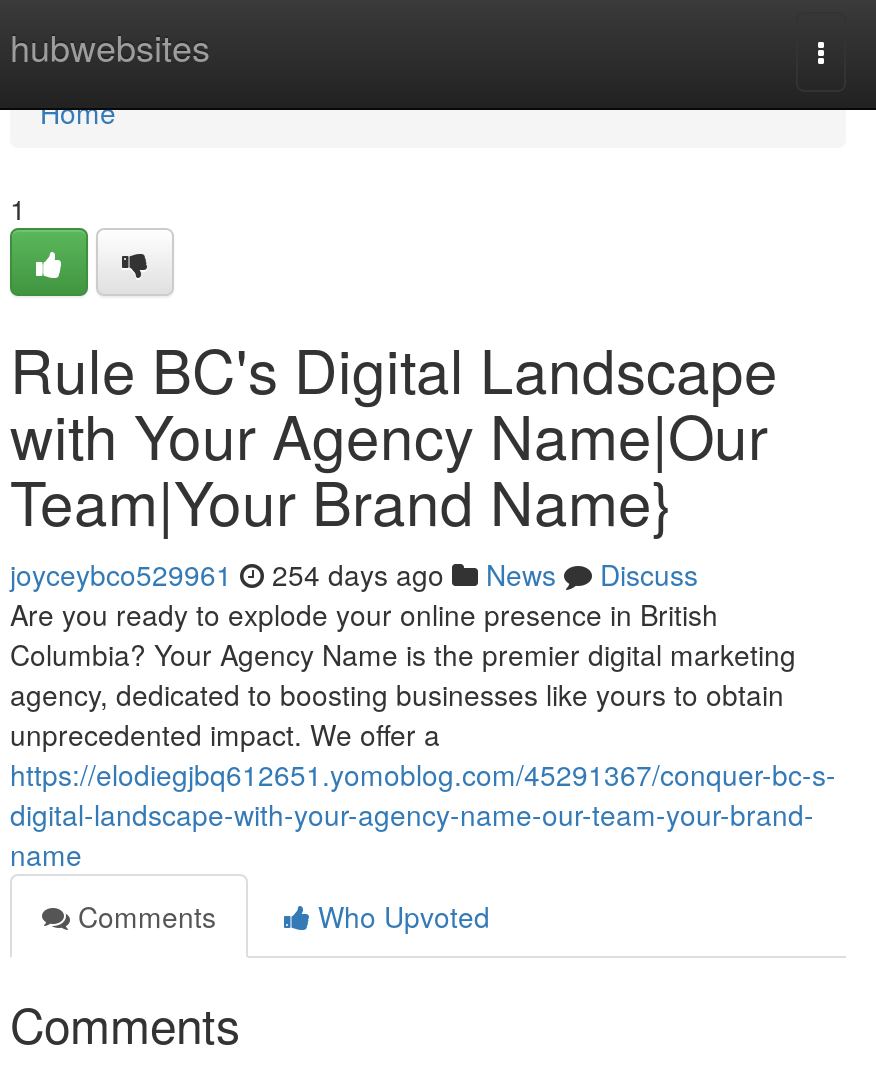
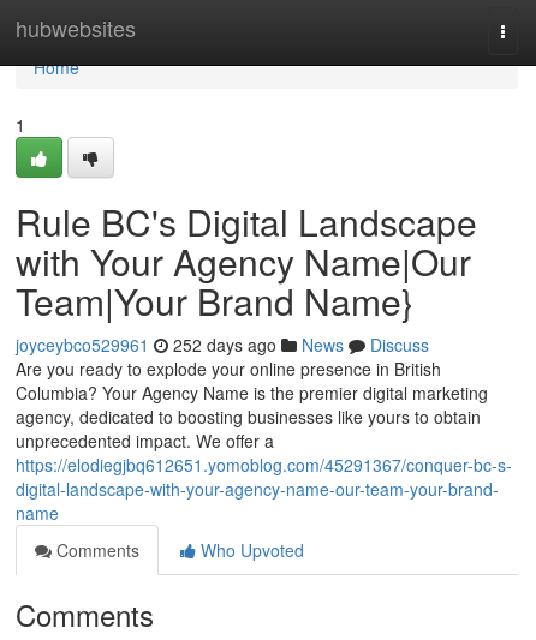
- joyceybco529961 254 days ago News Discuss
+ joyceybco529961 252 days ago News Discuss
